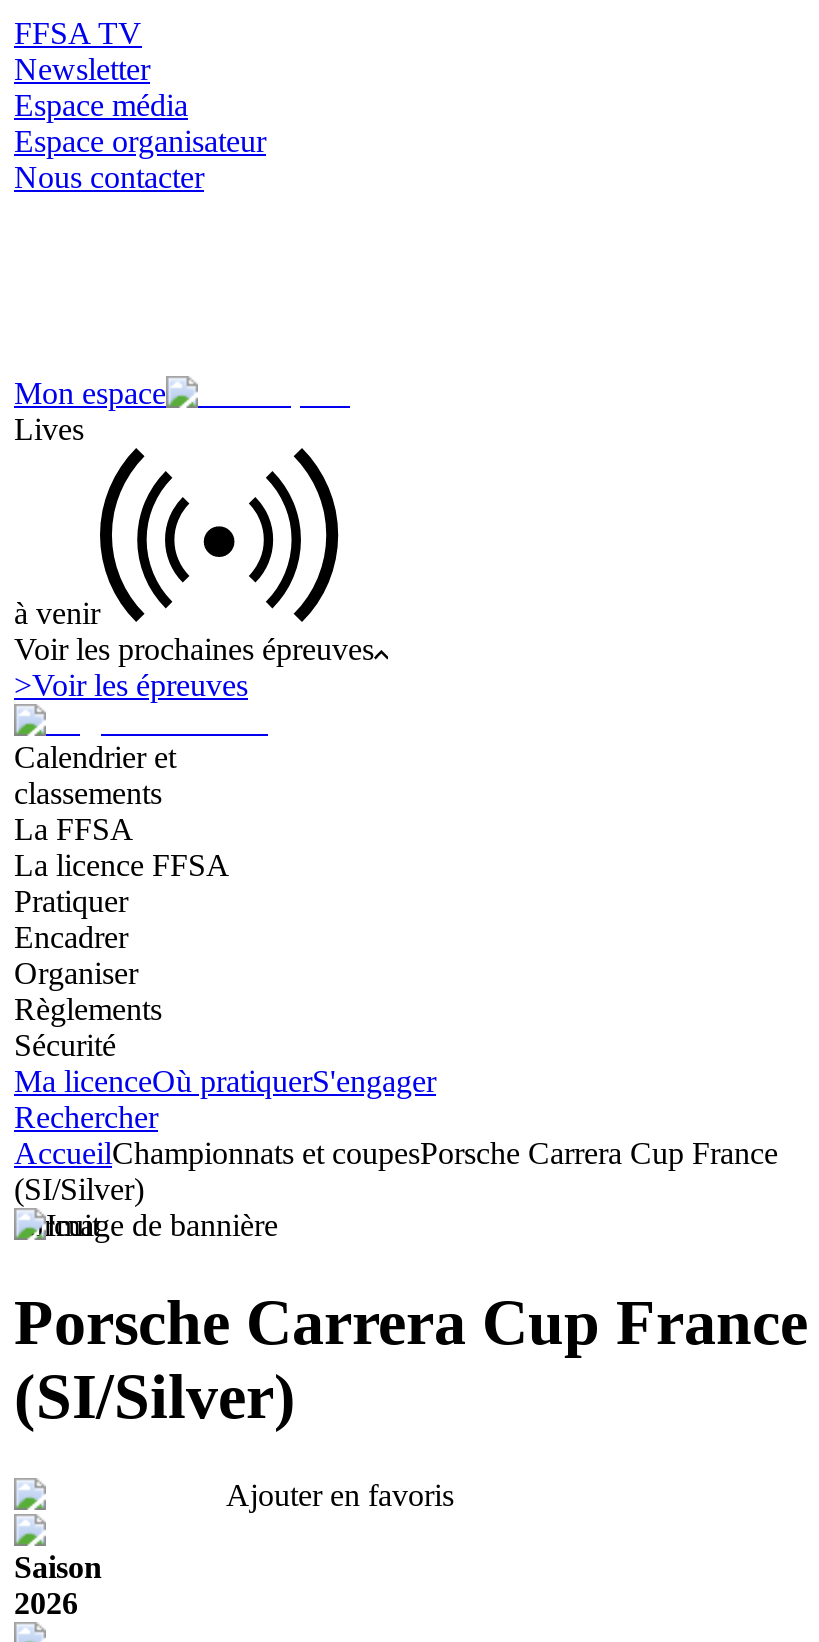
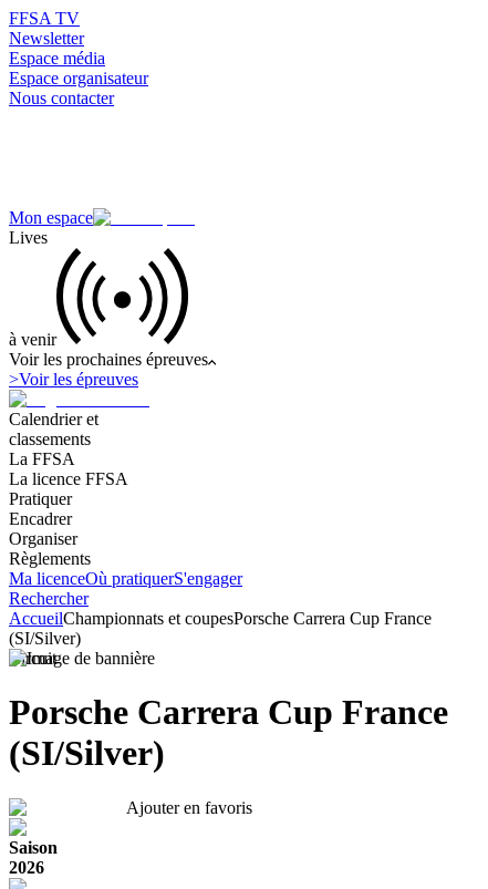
- Sécurité
